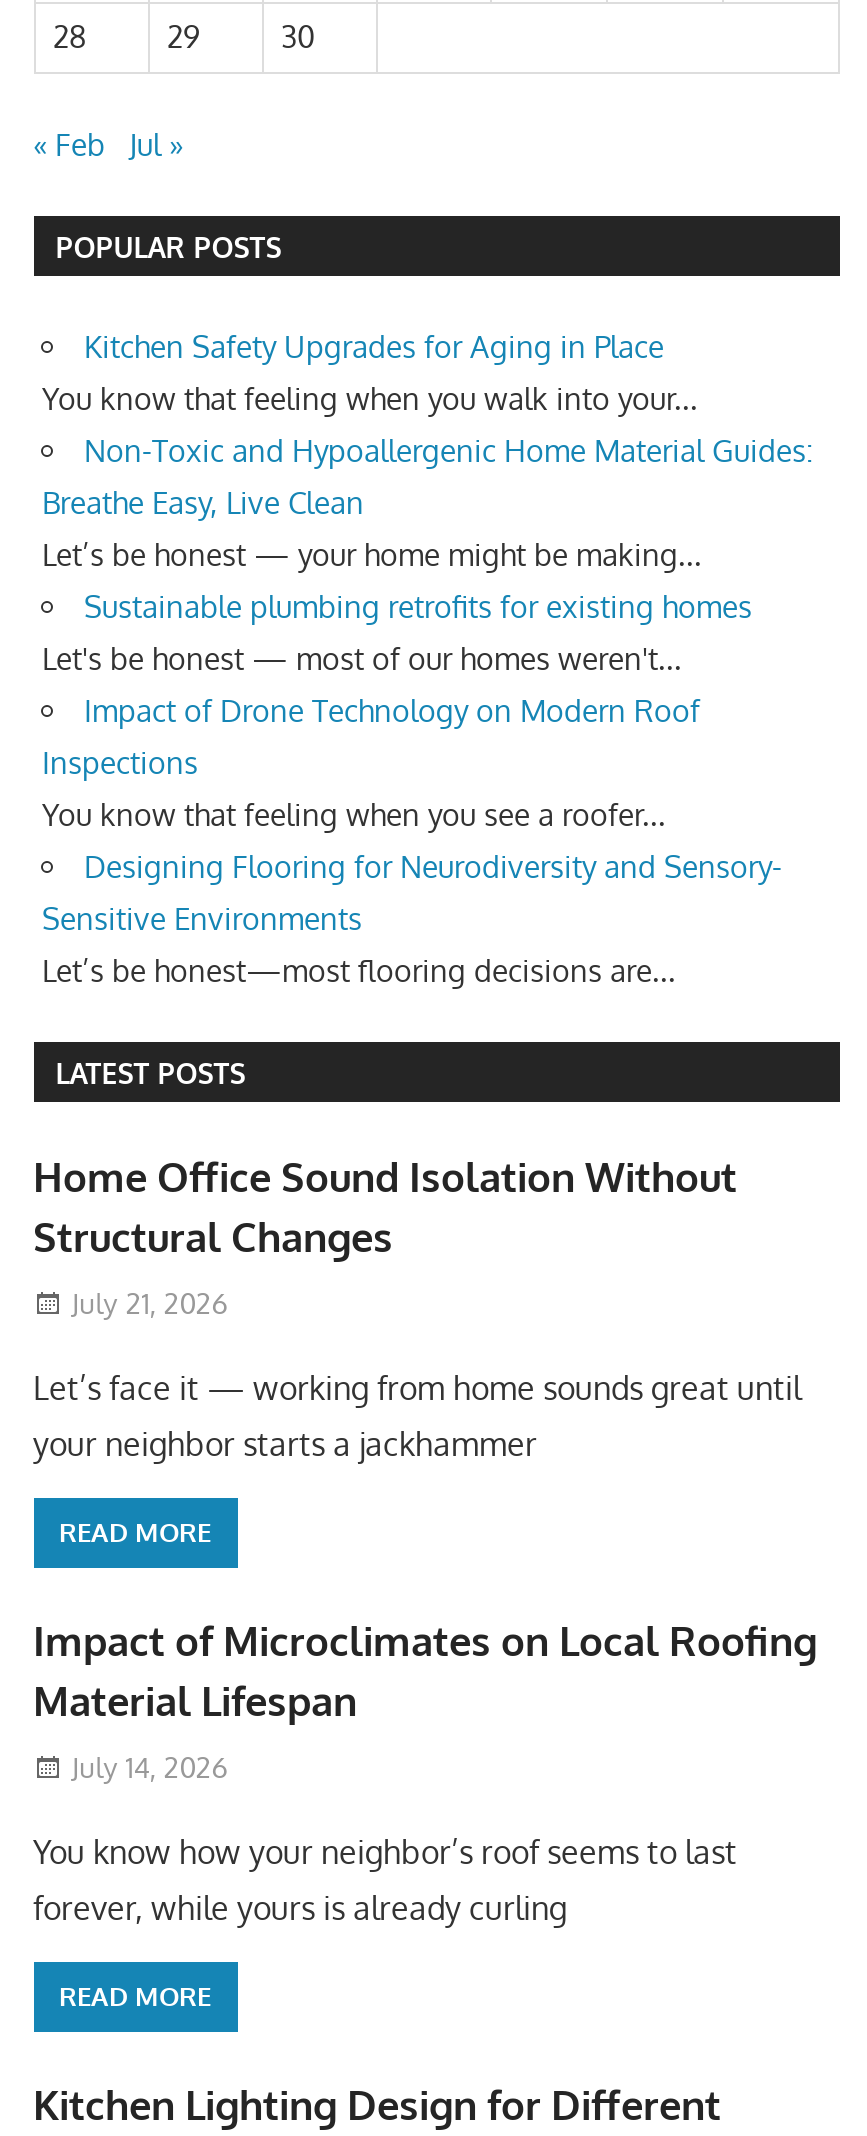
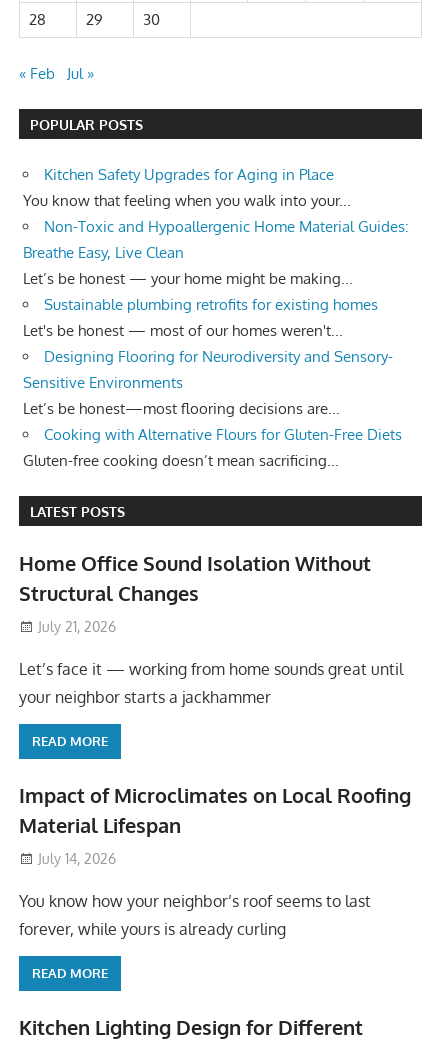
- Impact of Drone Technology on Modern Roof
- Inspections
- You know that feeling when you see a roofer...

moved up: Designing Flooring for Neurodiversity and Sensory- | Sensitive Environments | Let’s be honest—most flooring decisions are...

+ Cooking with Alternative Flours for Gluten-Free Diets
+ Gluten-free cooking doesn’t mean sacrificing...
